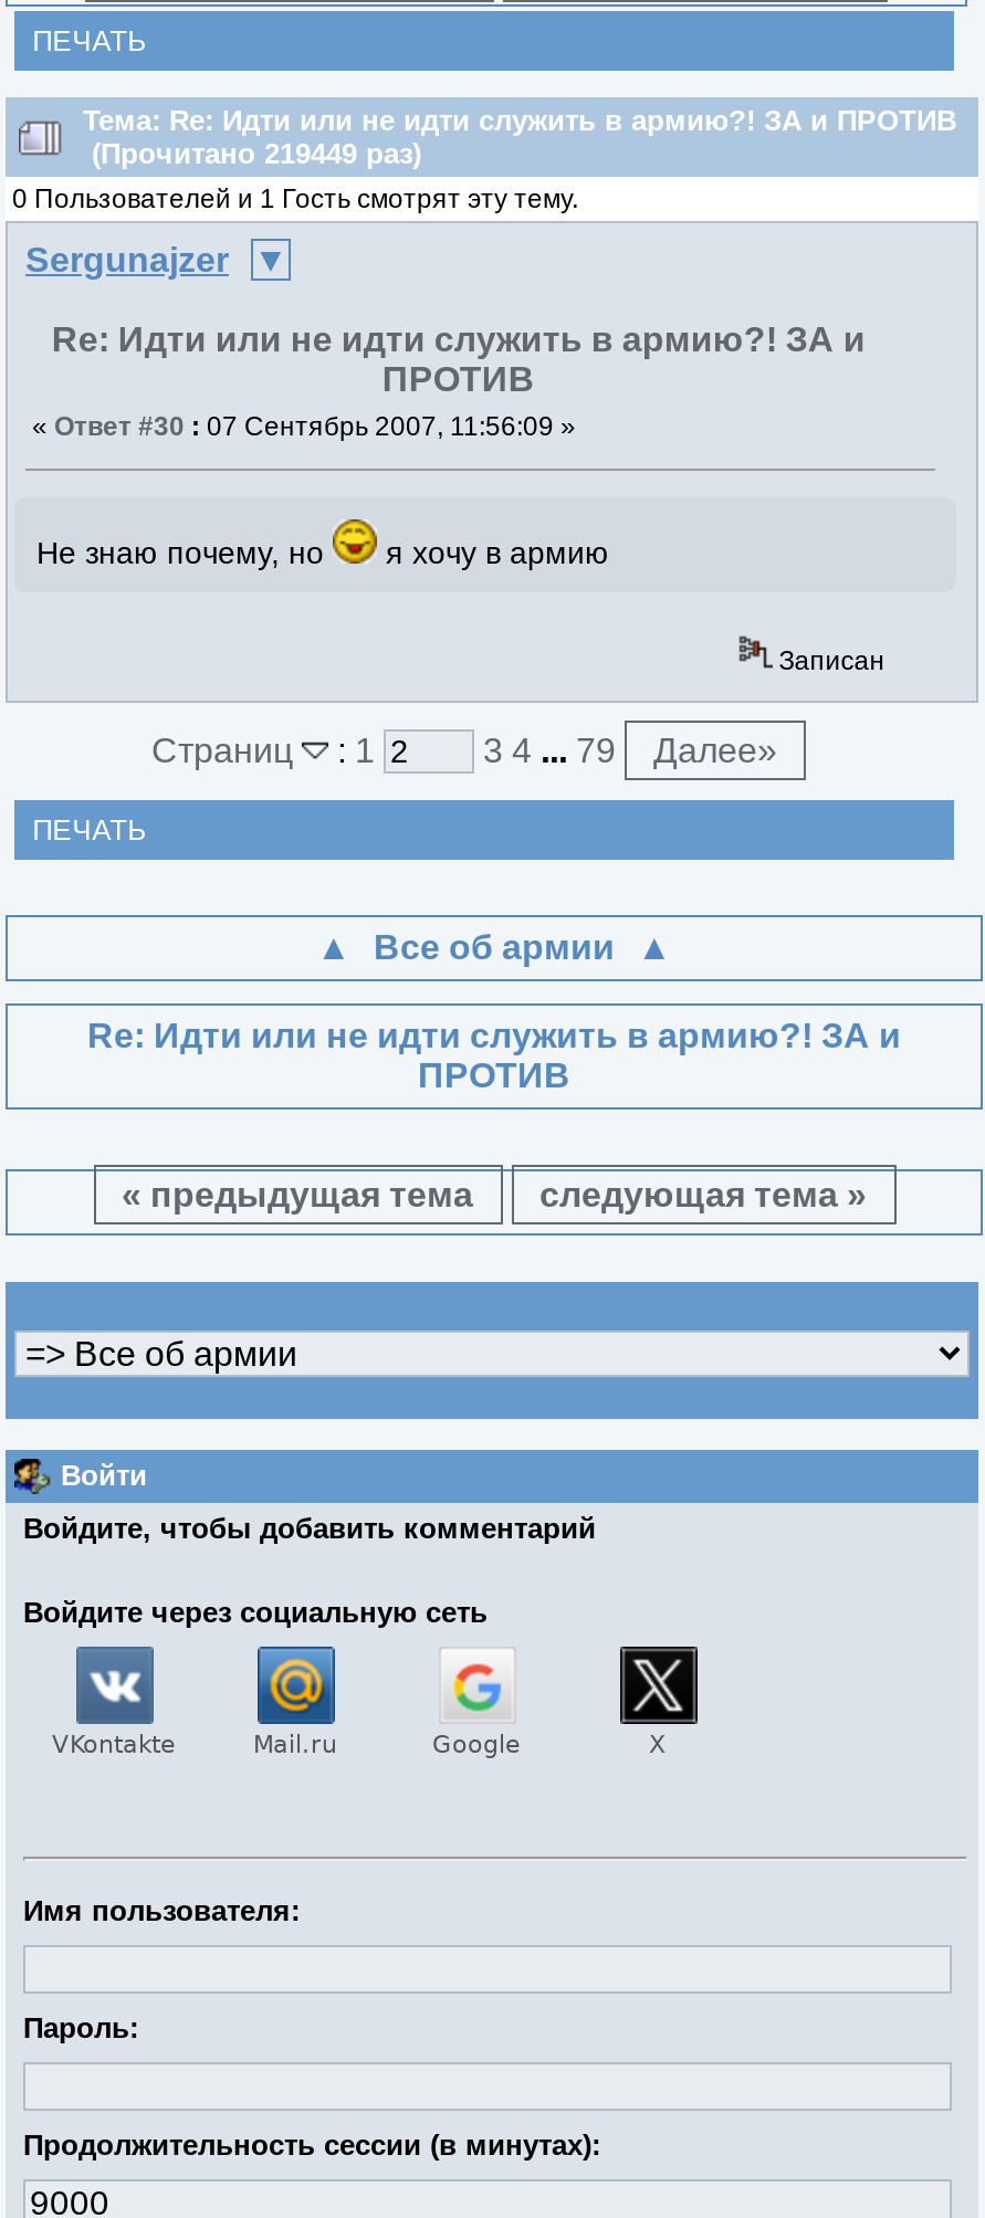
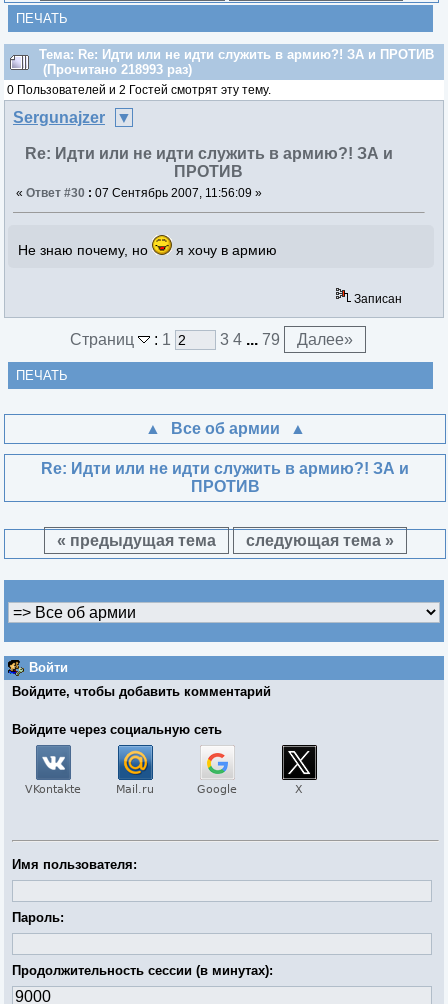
- (Прочитано 219449 раз)
+ (Прочитано 218993 раз)

- 0 Пользователей и 1 Гость смотрят эту тему.
+ 0 Пользователей и 2 Гостей смотрят эту тему.
